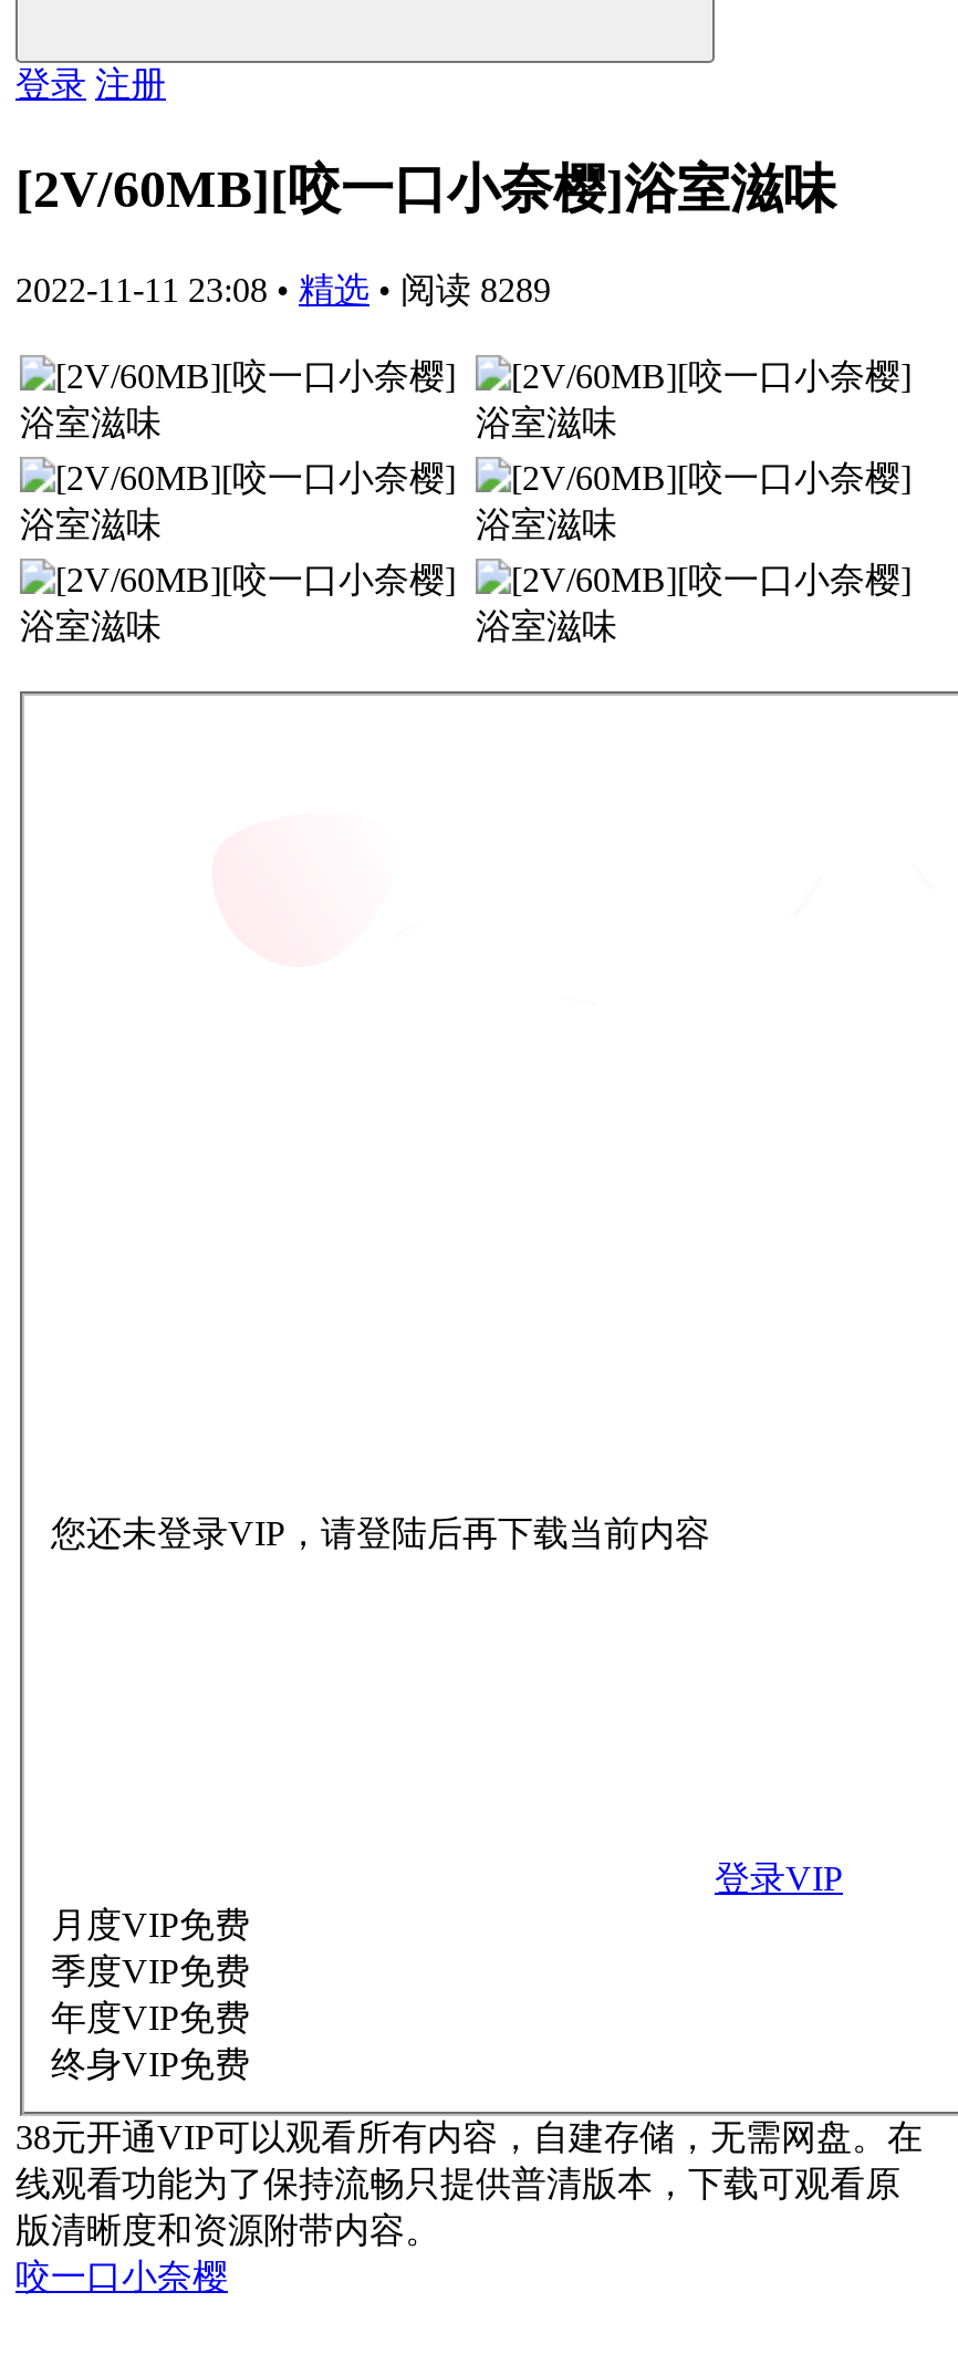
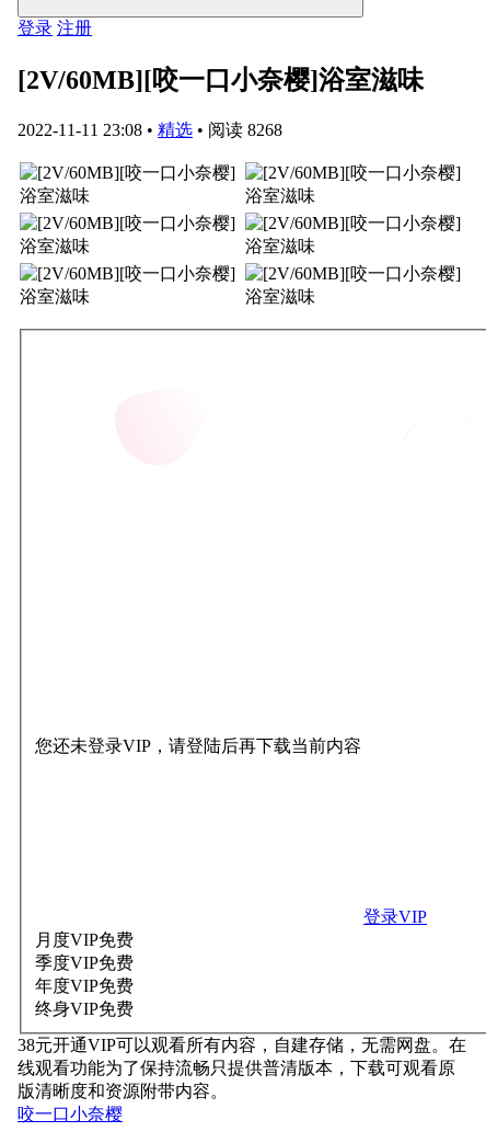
- 2022-11-11 23:08 • 精选 • 阅读 8289
+ 2022-11-11 23:08 • 精选 • 阅读 8268
